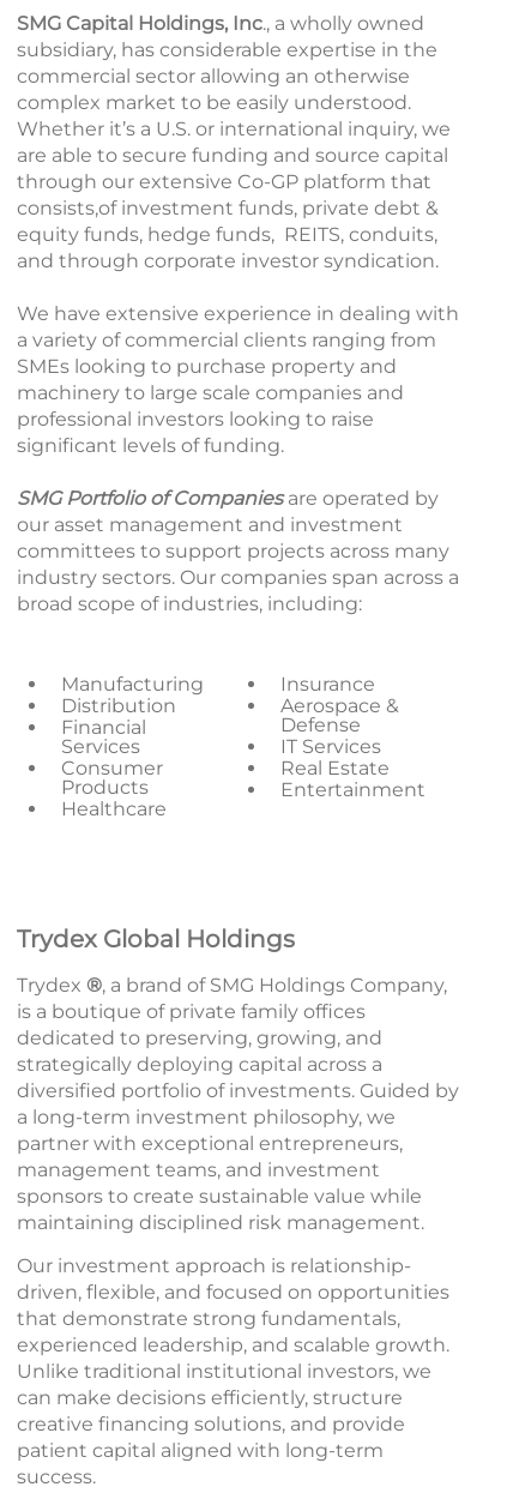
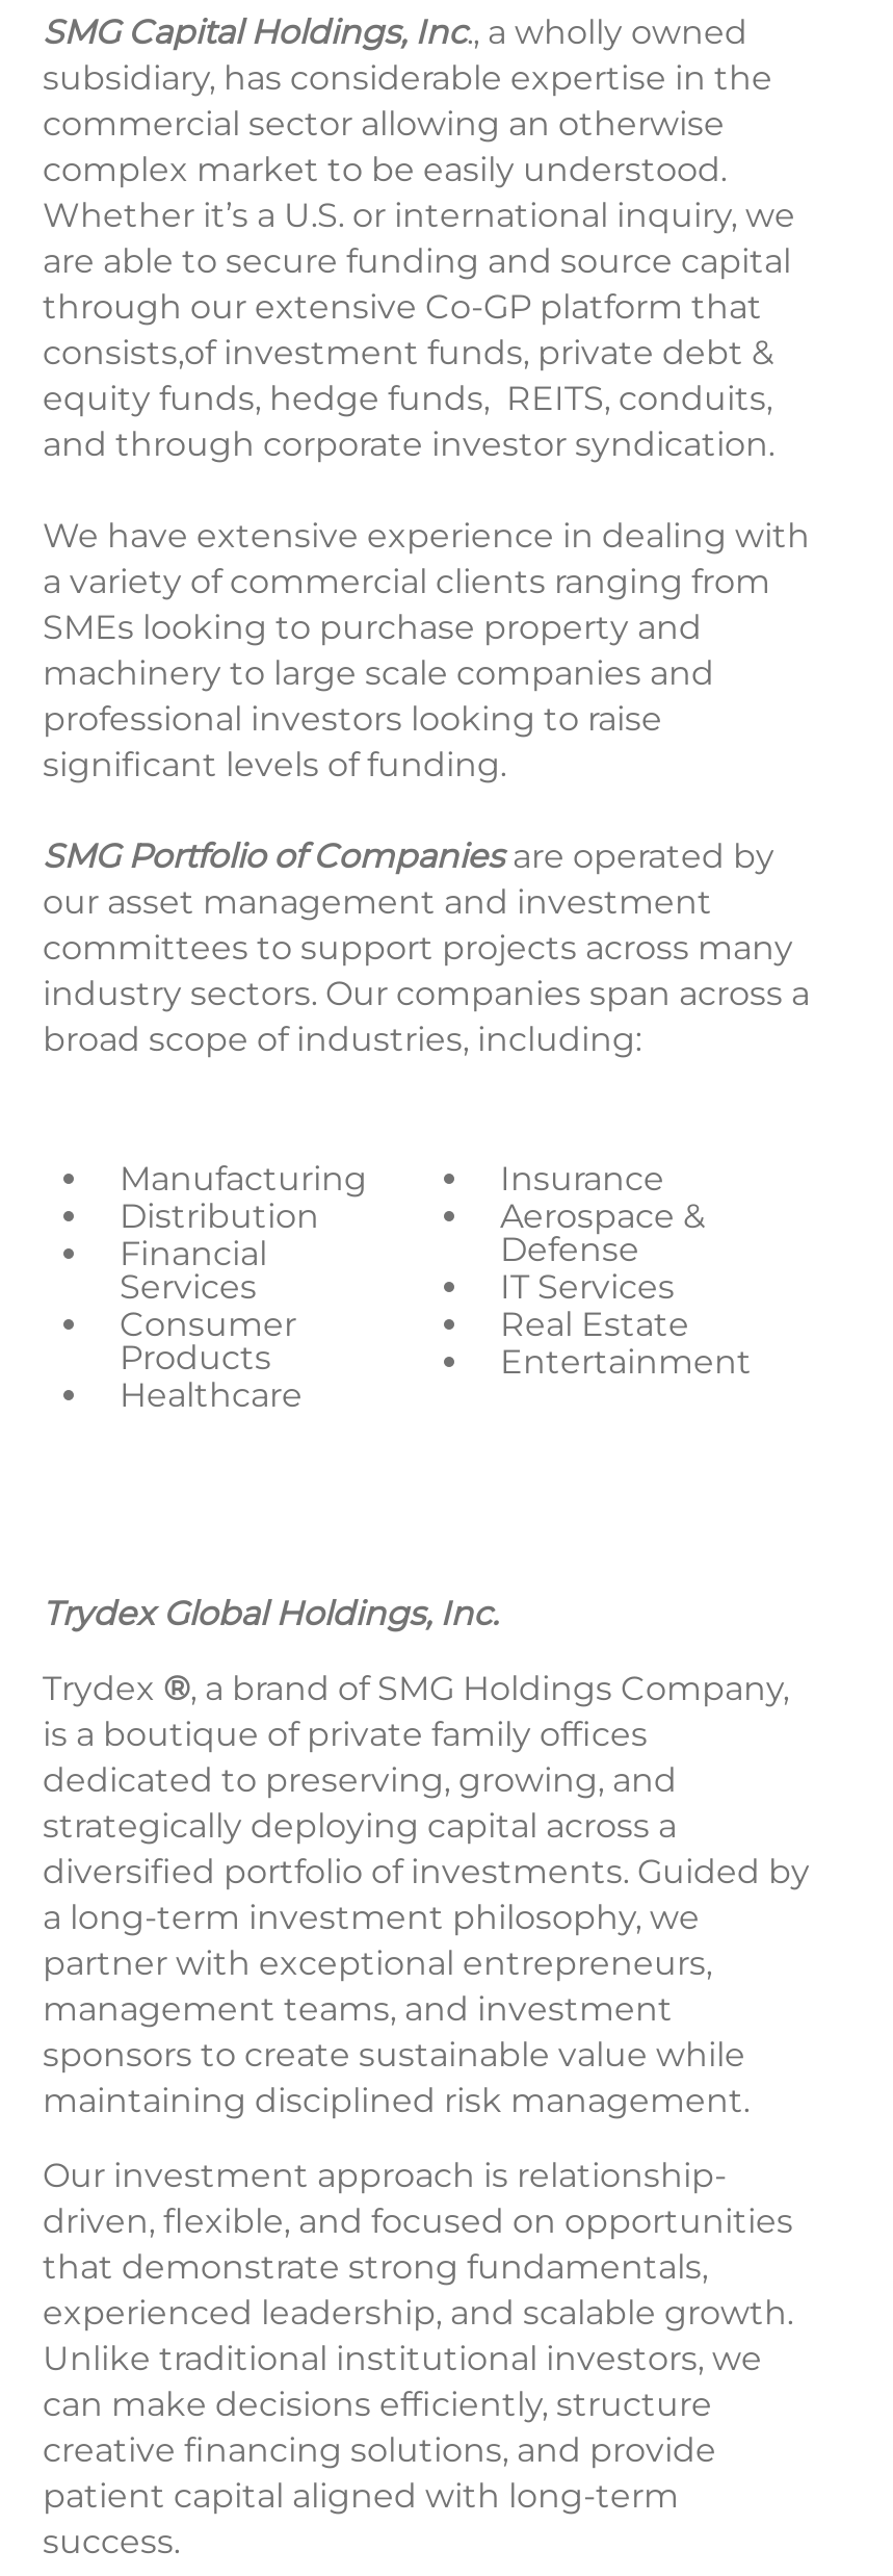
- Trydex Global Holdings
+ Trydex Global Holdings, Inc.
